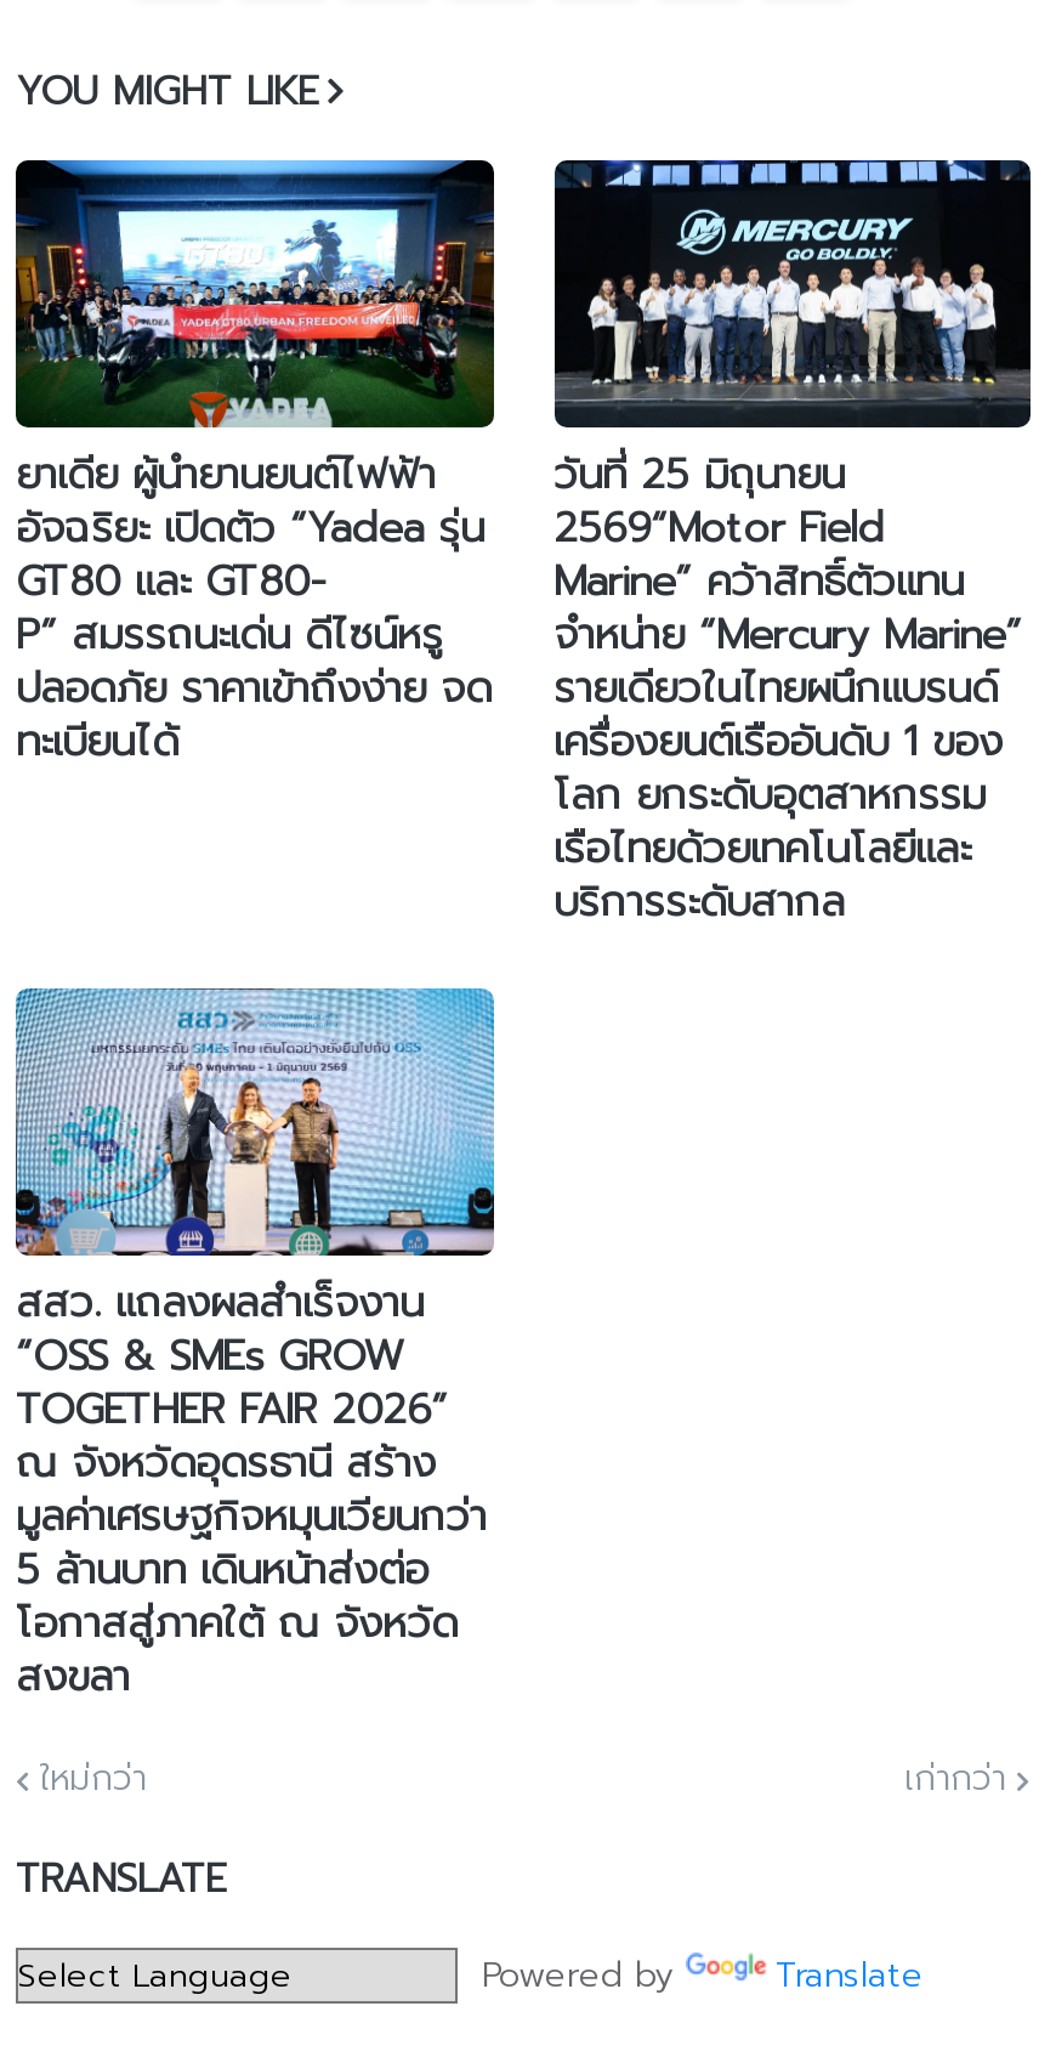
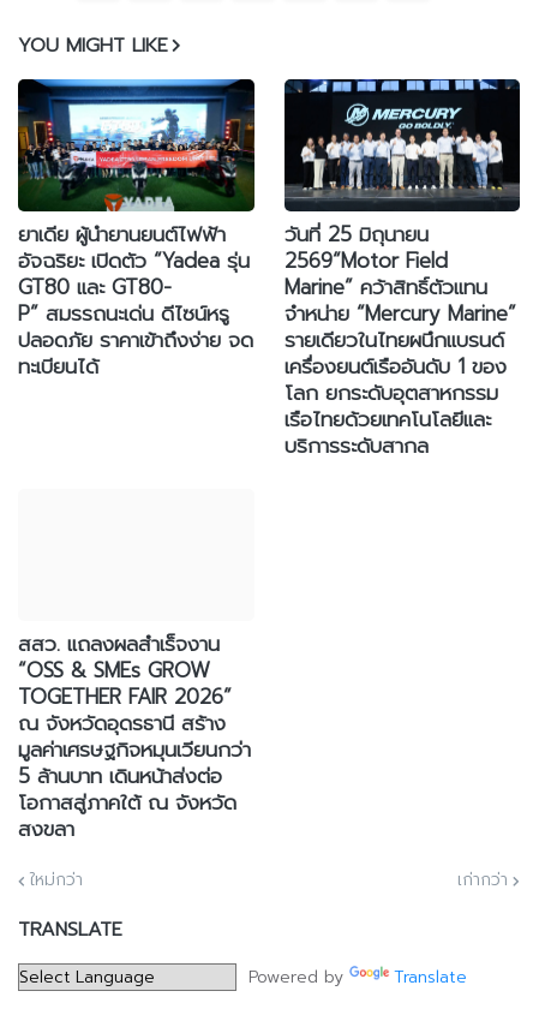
- [image]
